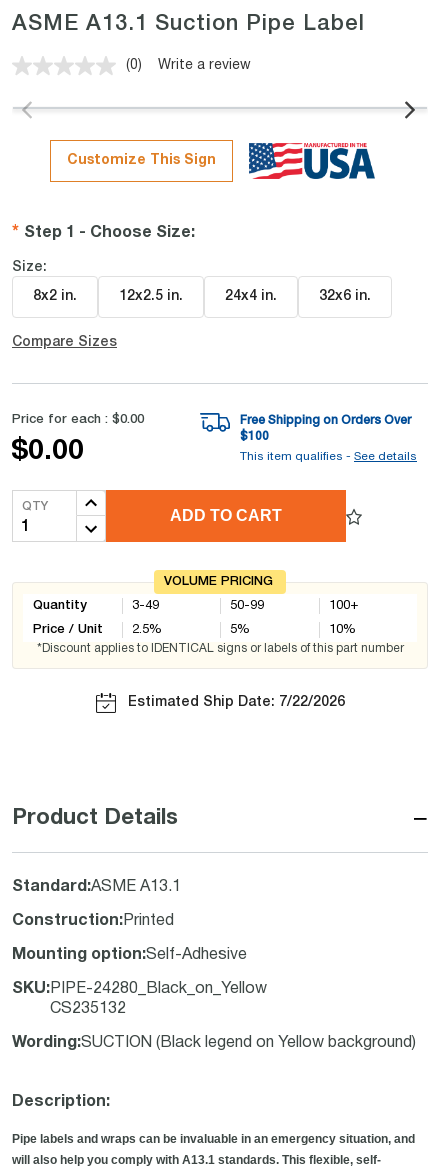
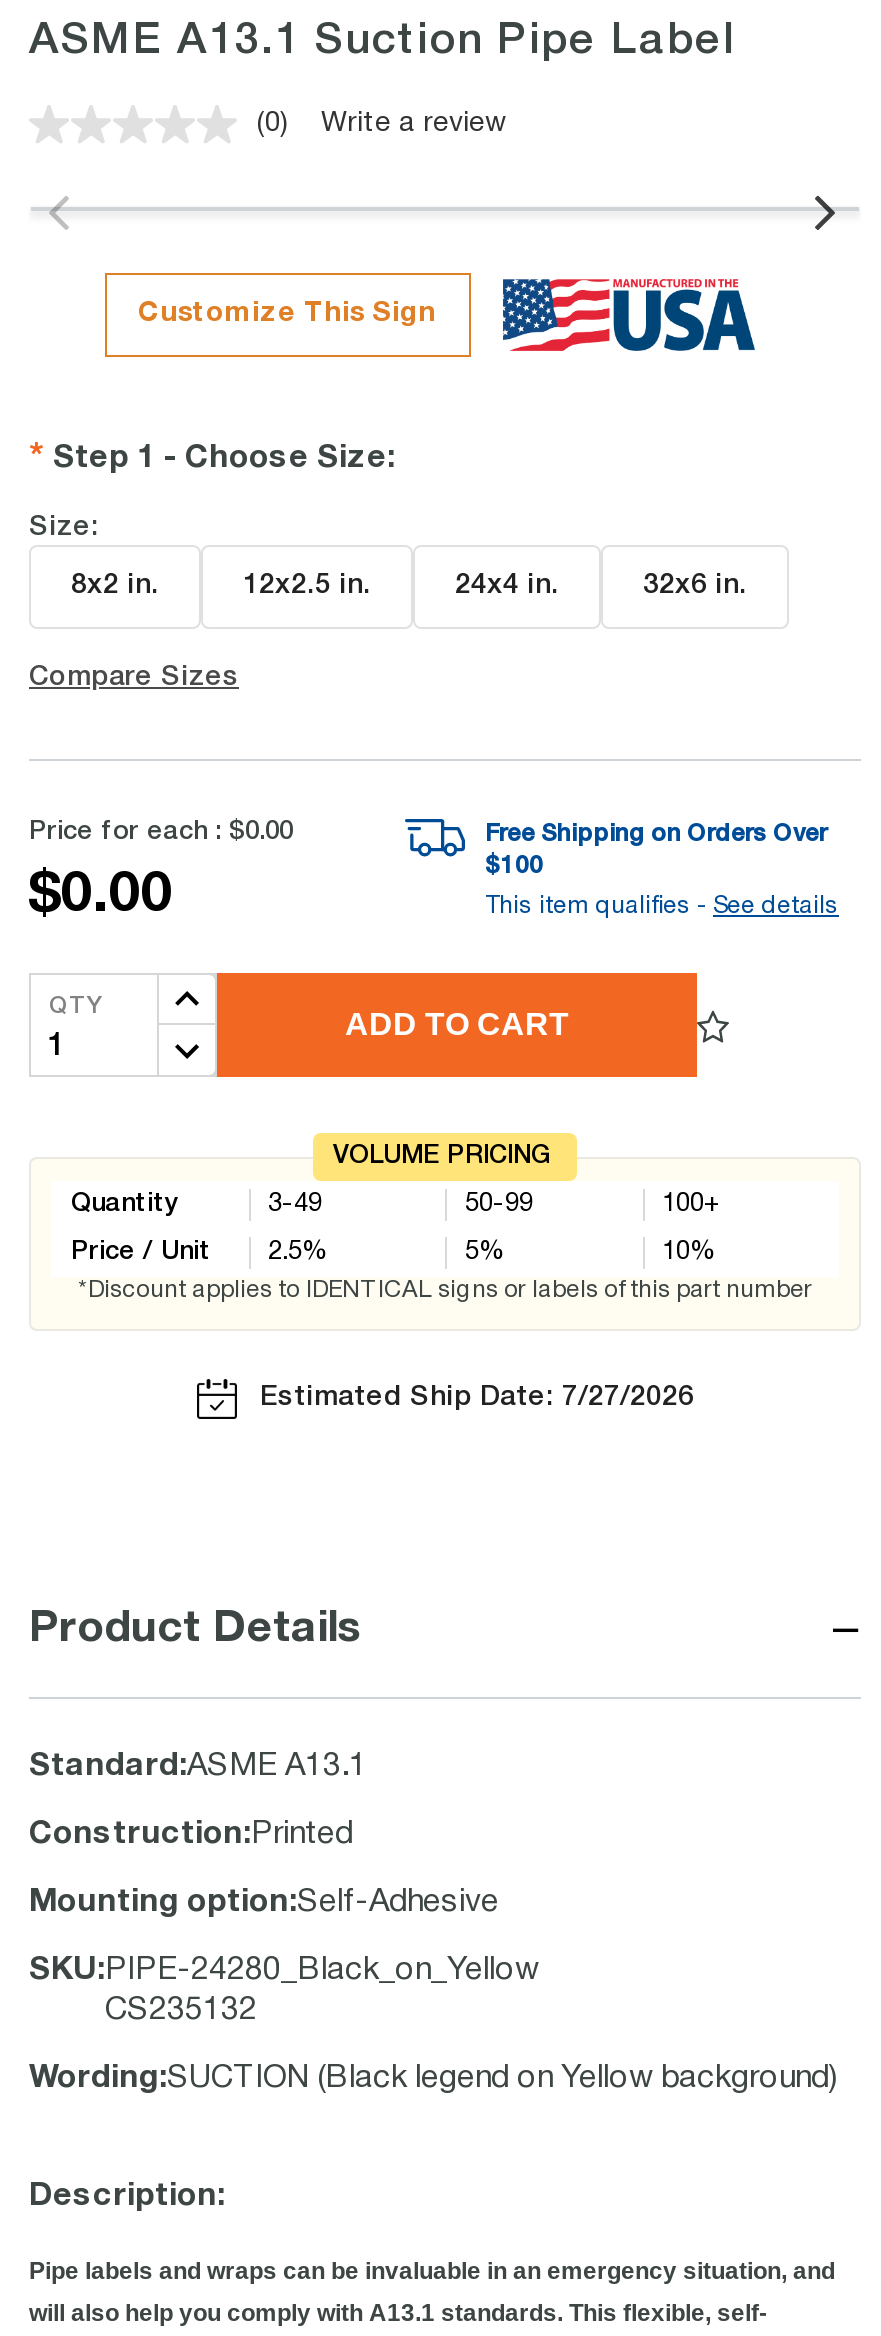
- Estimated Ship Date: 7/22/2026
+ Estimated Ship Date: 7/27/2026
